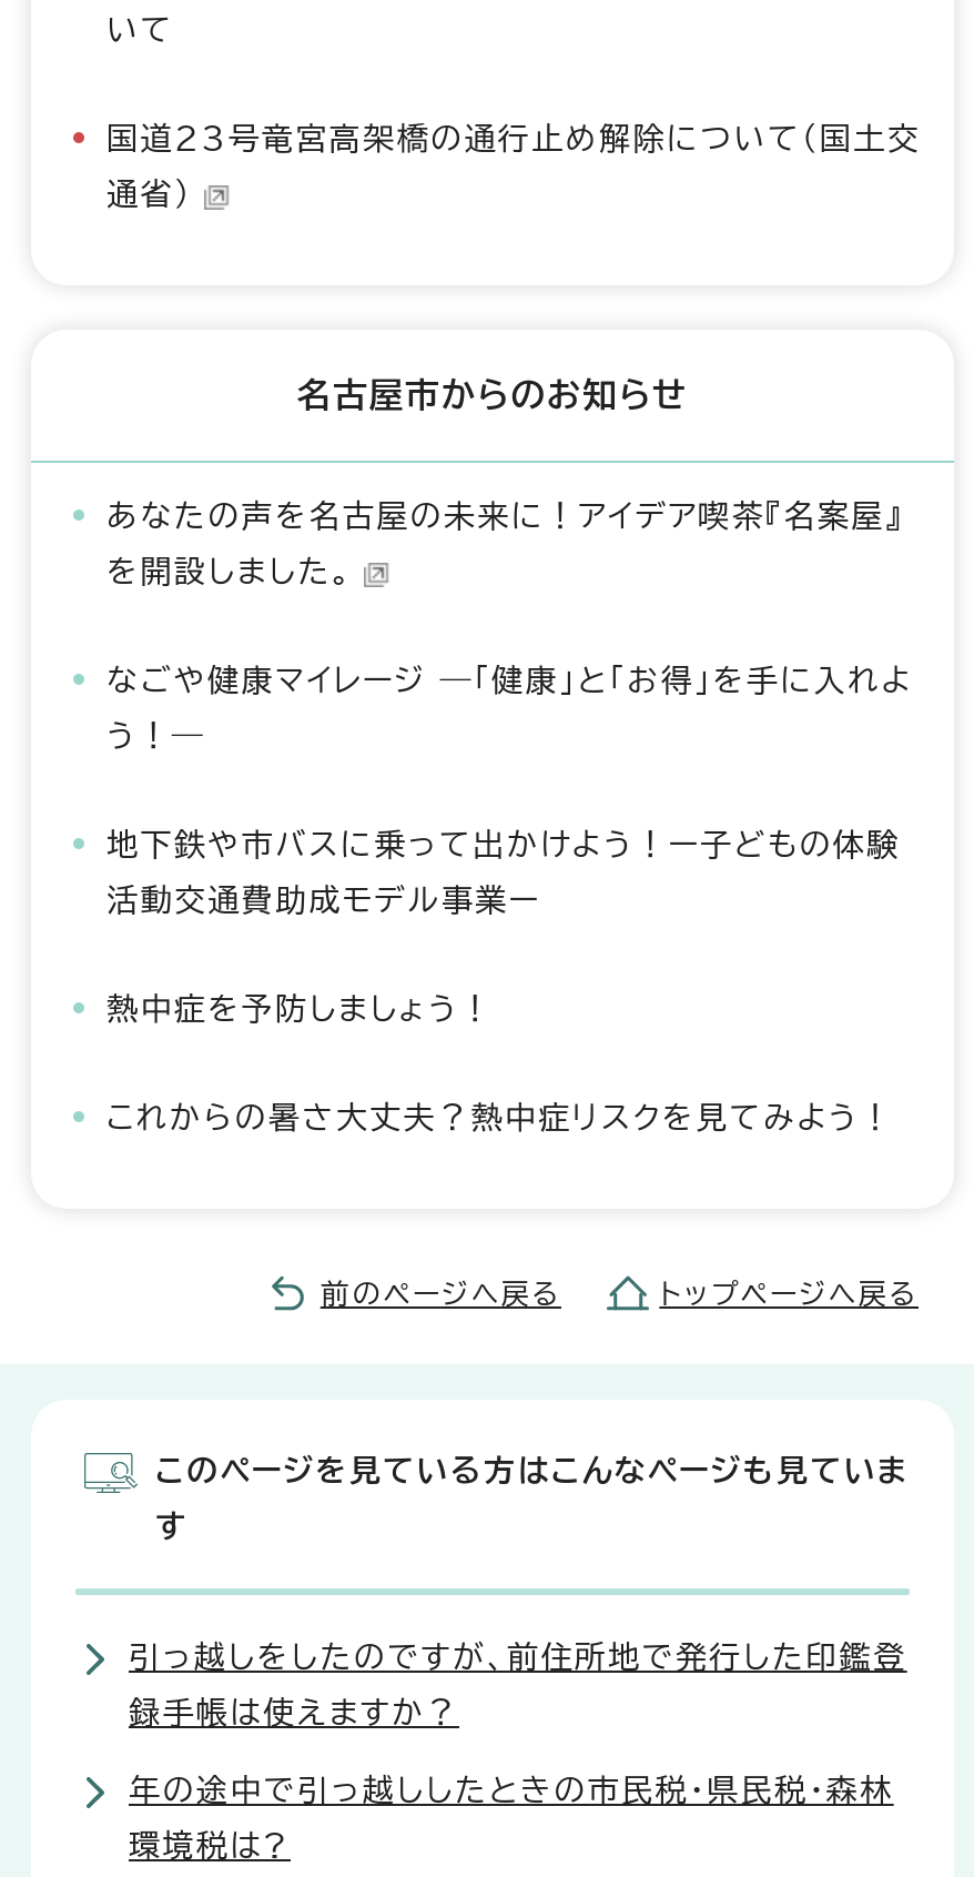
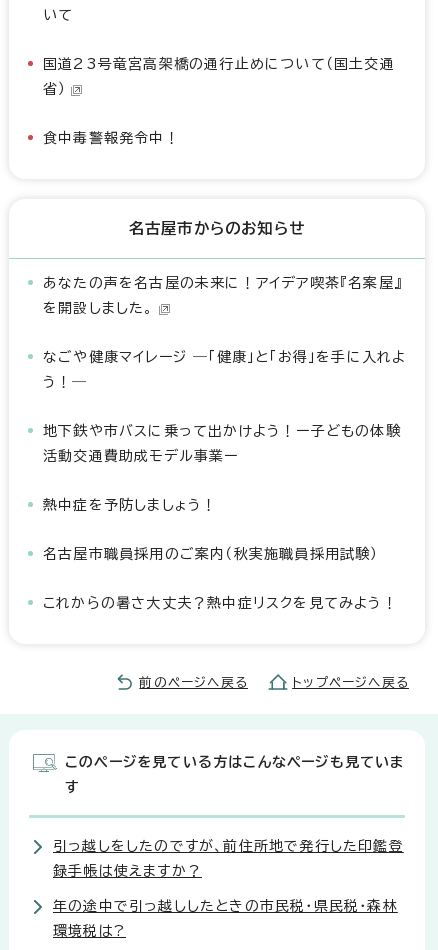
- 国道23号竜宮高架橋の通行止め解除について（国土交
- 通省）
+ 国道23号竜宮高架橋の通行止めについて（国土交通
+ 省）
+ 食中毒警報発令中！

+ 名古屋市職員採用のご案内（秋実施職員採用試験）
